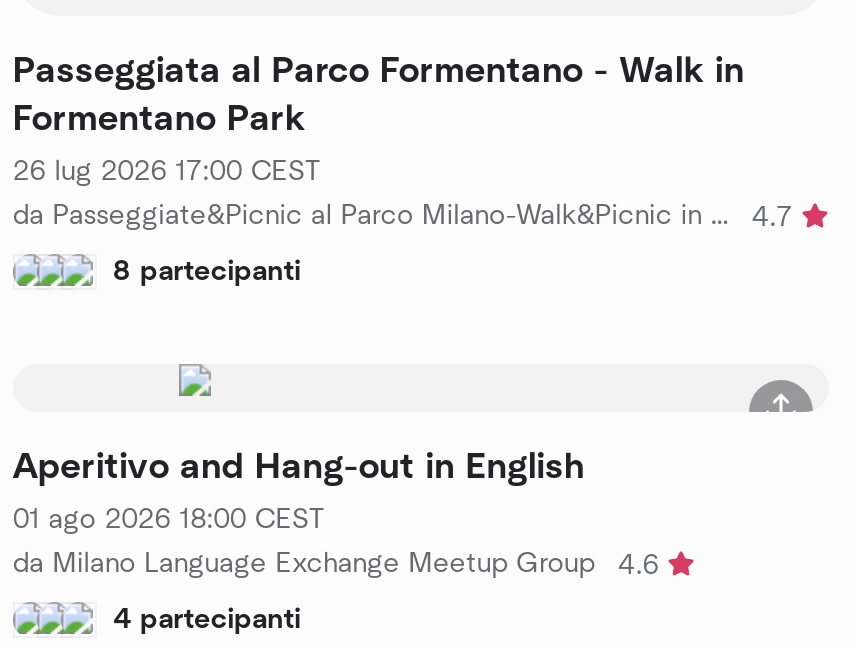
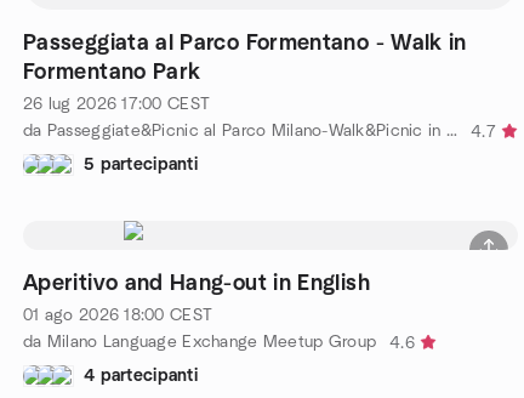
- 8 partecipanti
+ 5 partecipanti
